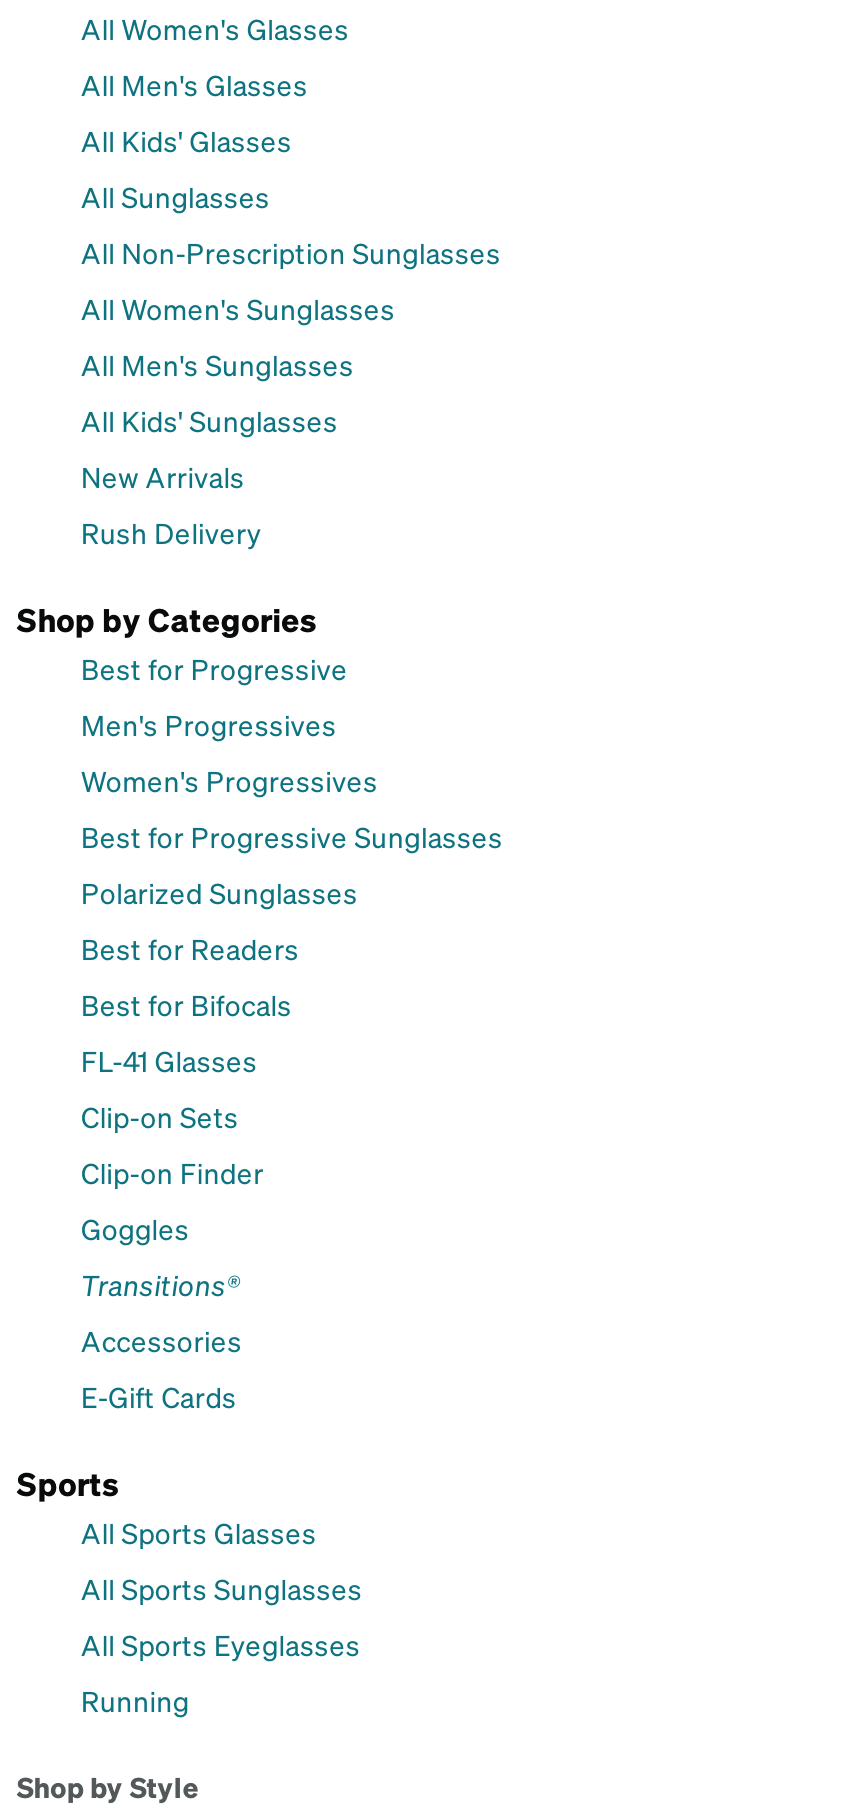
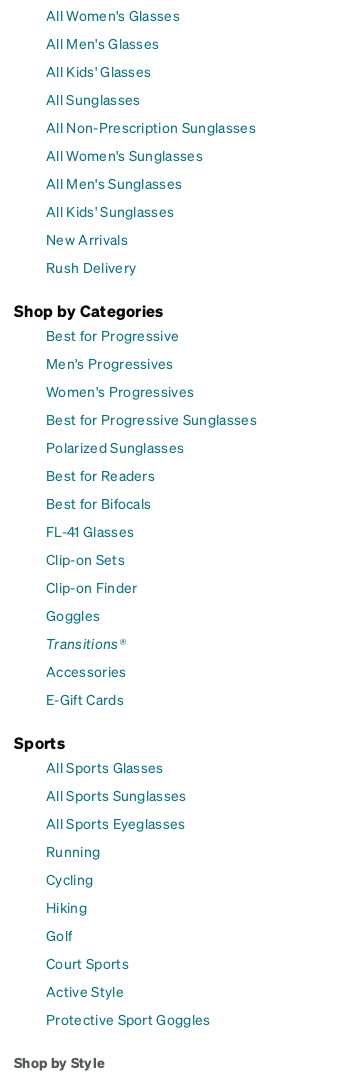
+ Cycling
+ Hiking
+ Golf
+ Court Sports
+ Active Style
+ Protective Sport Goggles
